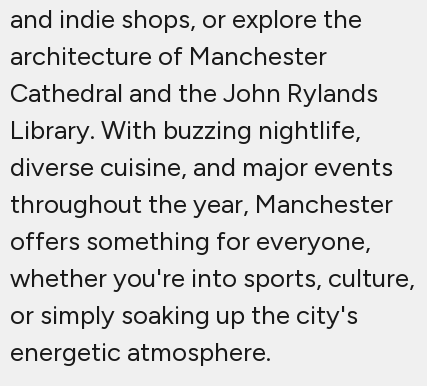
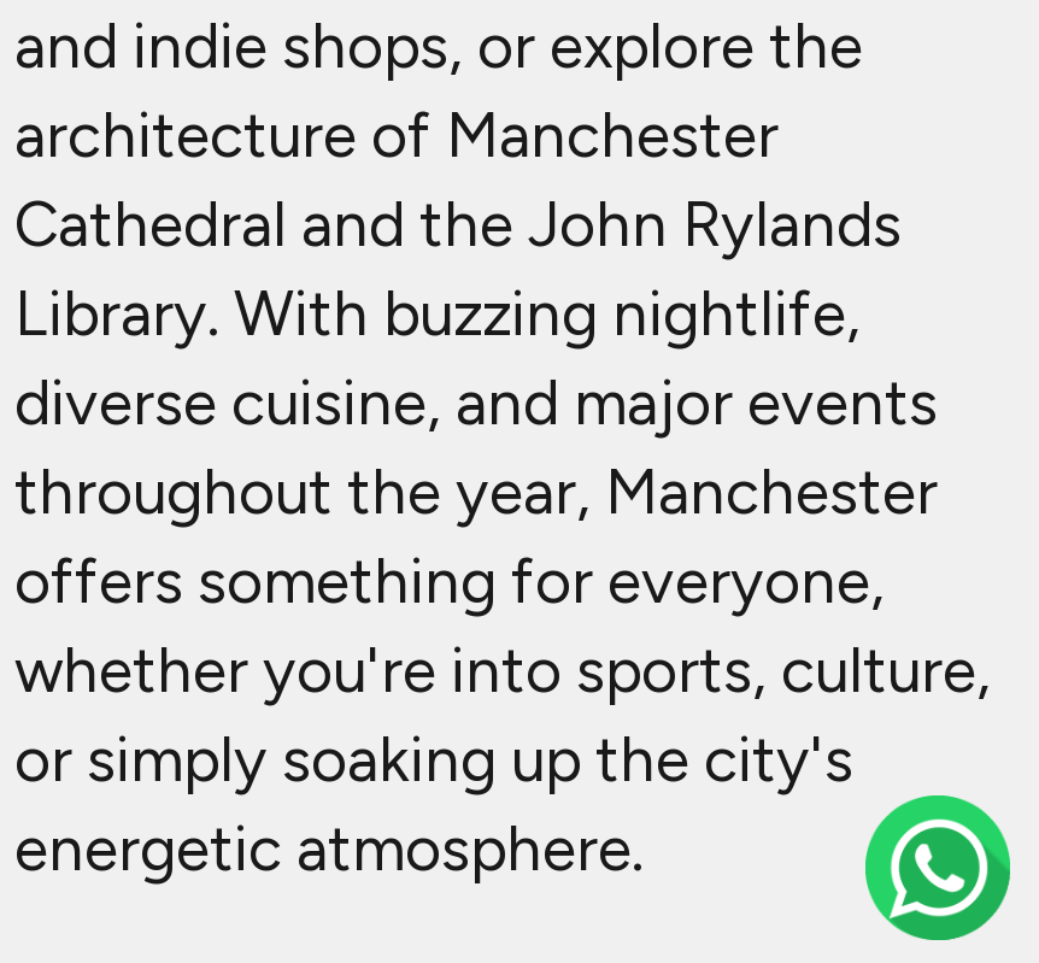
+ [image]
